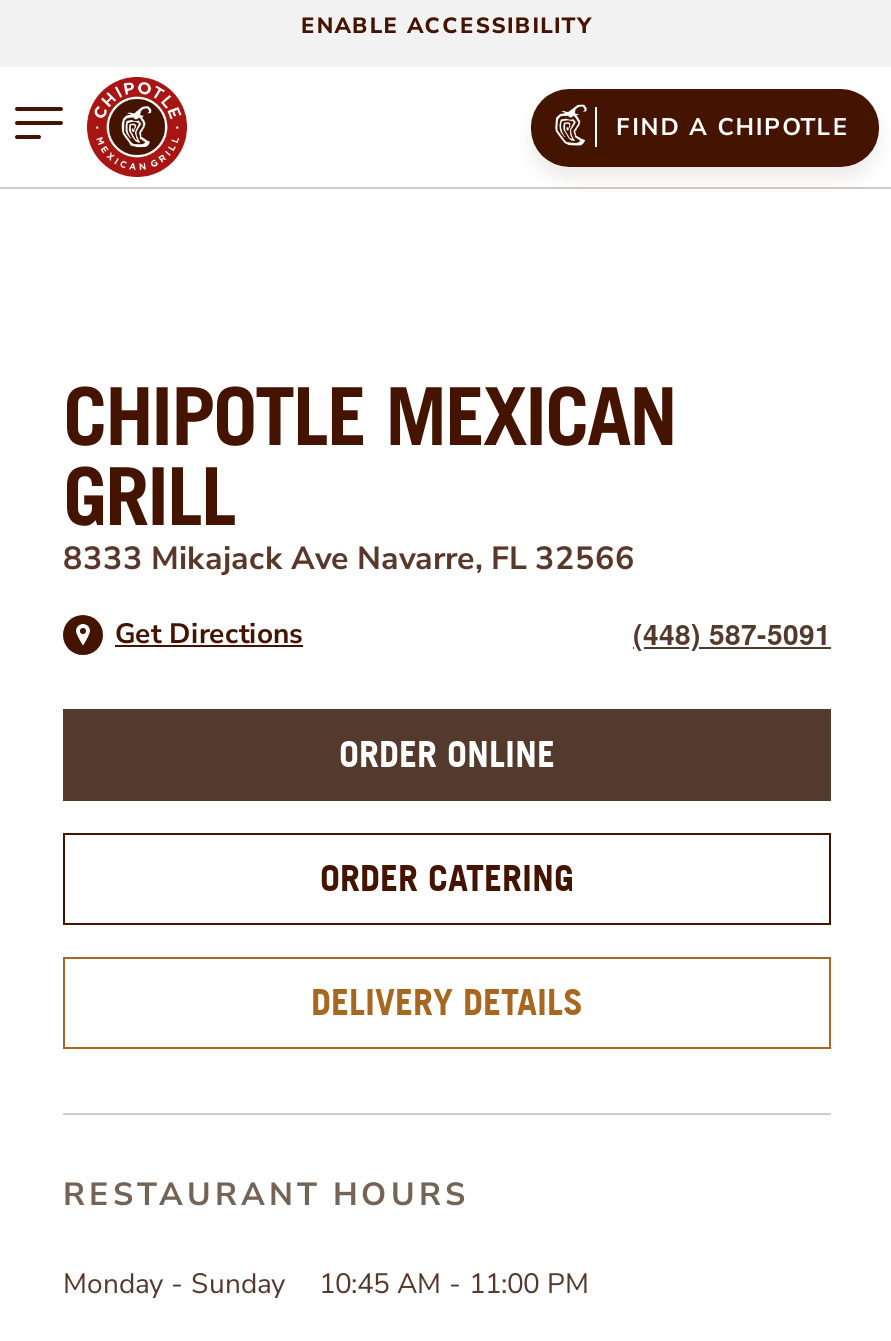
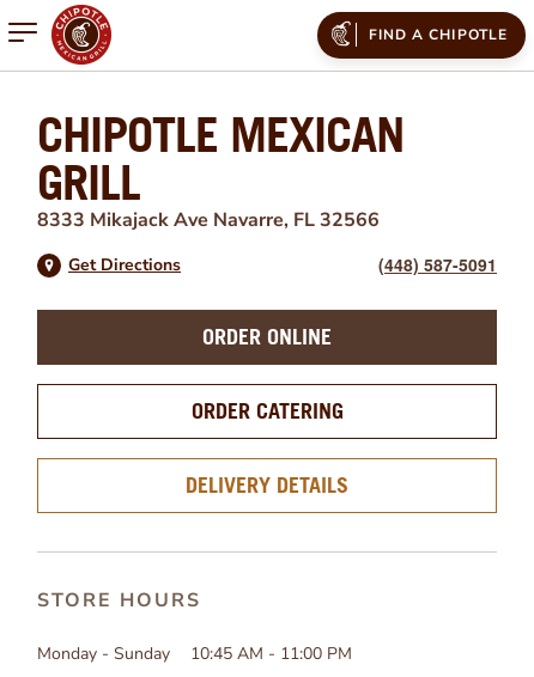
- ENABLE ACCESSIBILITY

- RESTAURANT HOURS
+ STORE HOURS
